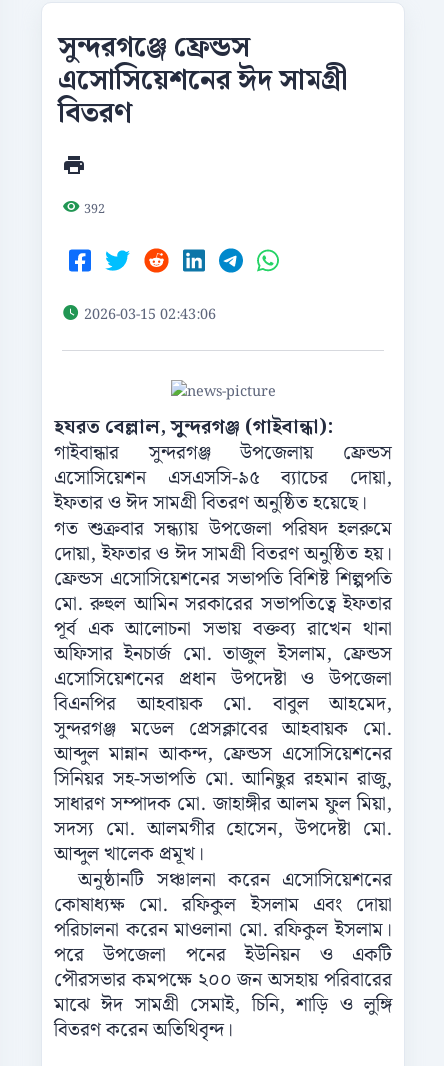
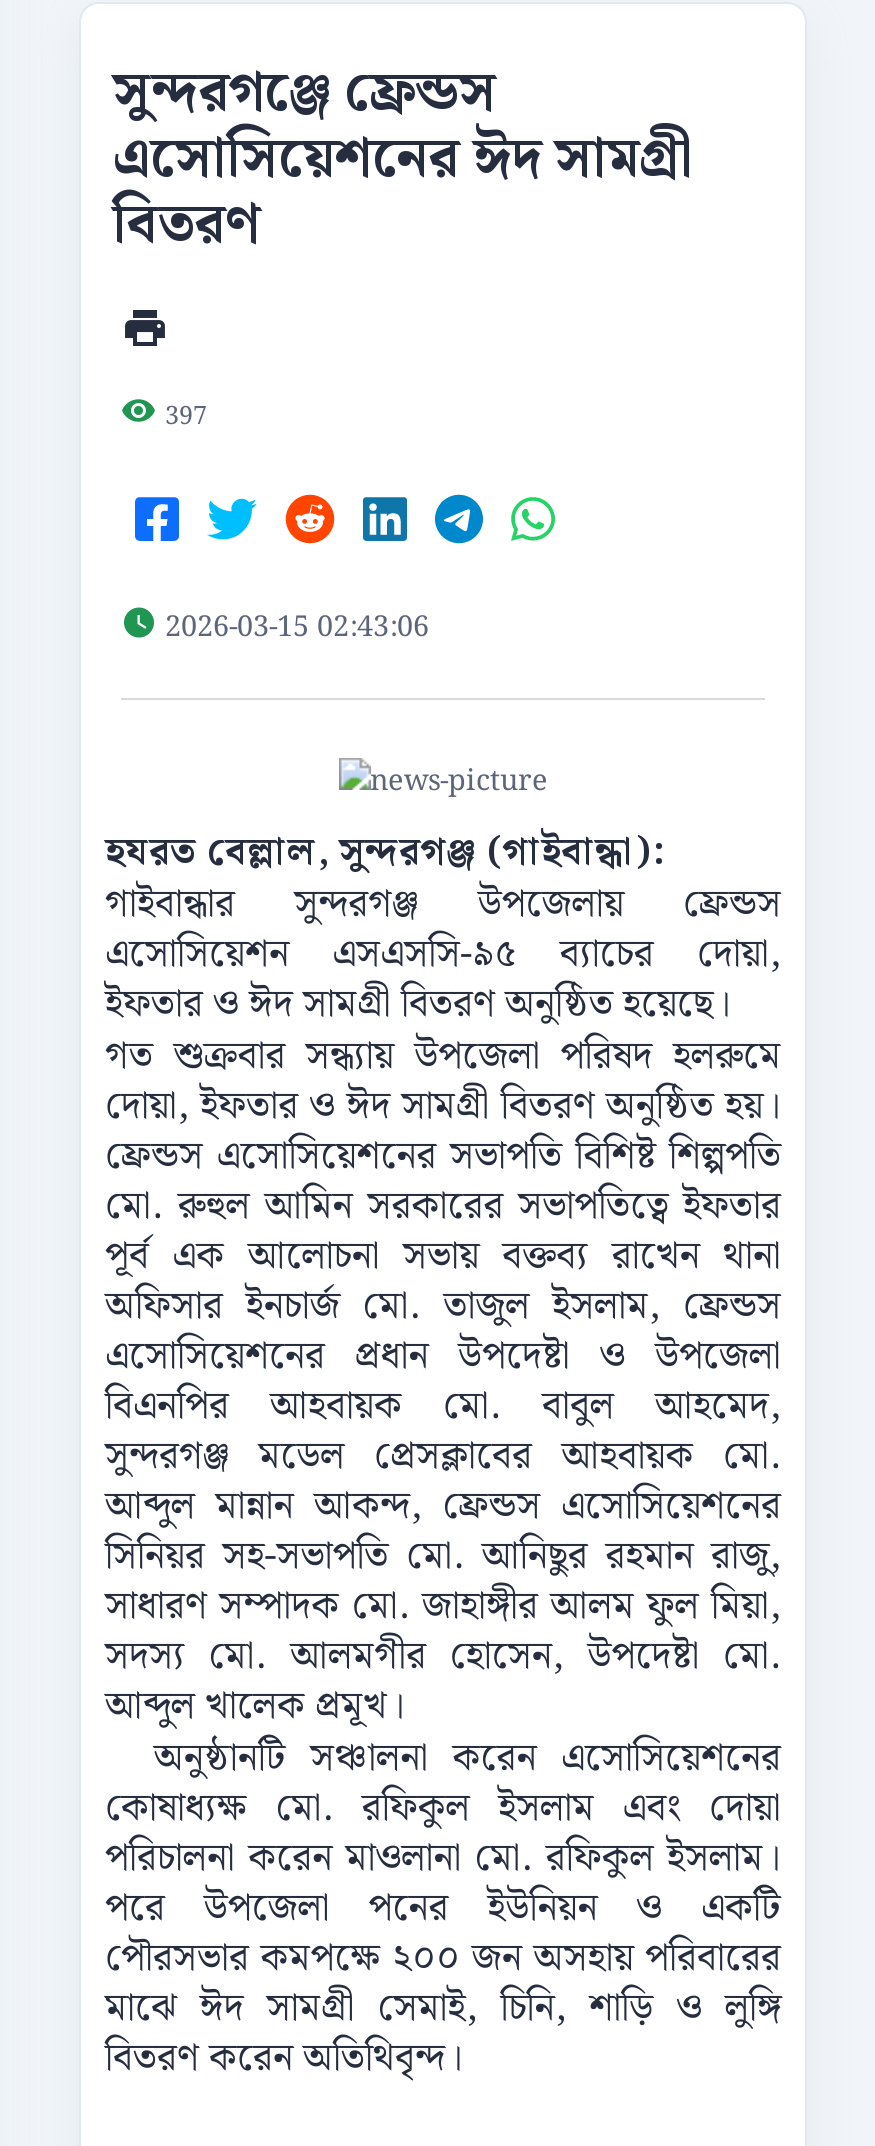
- 392
+ 397
